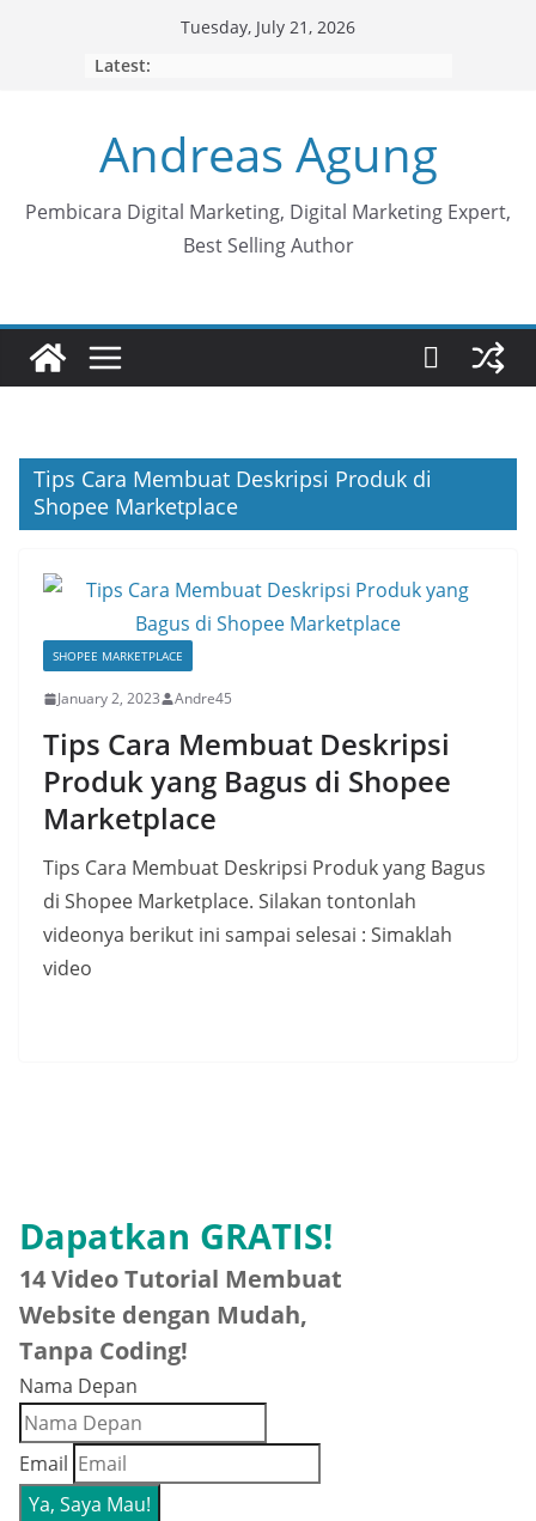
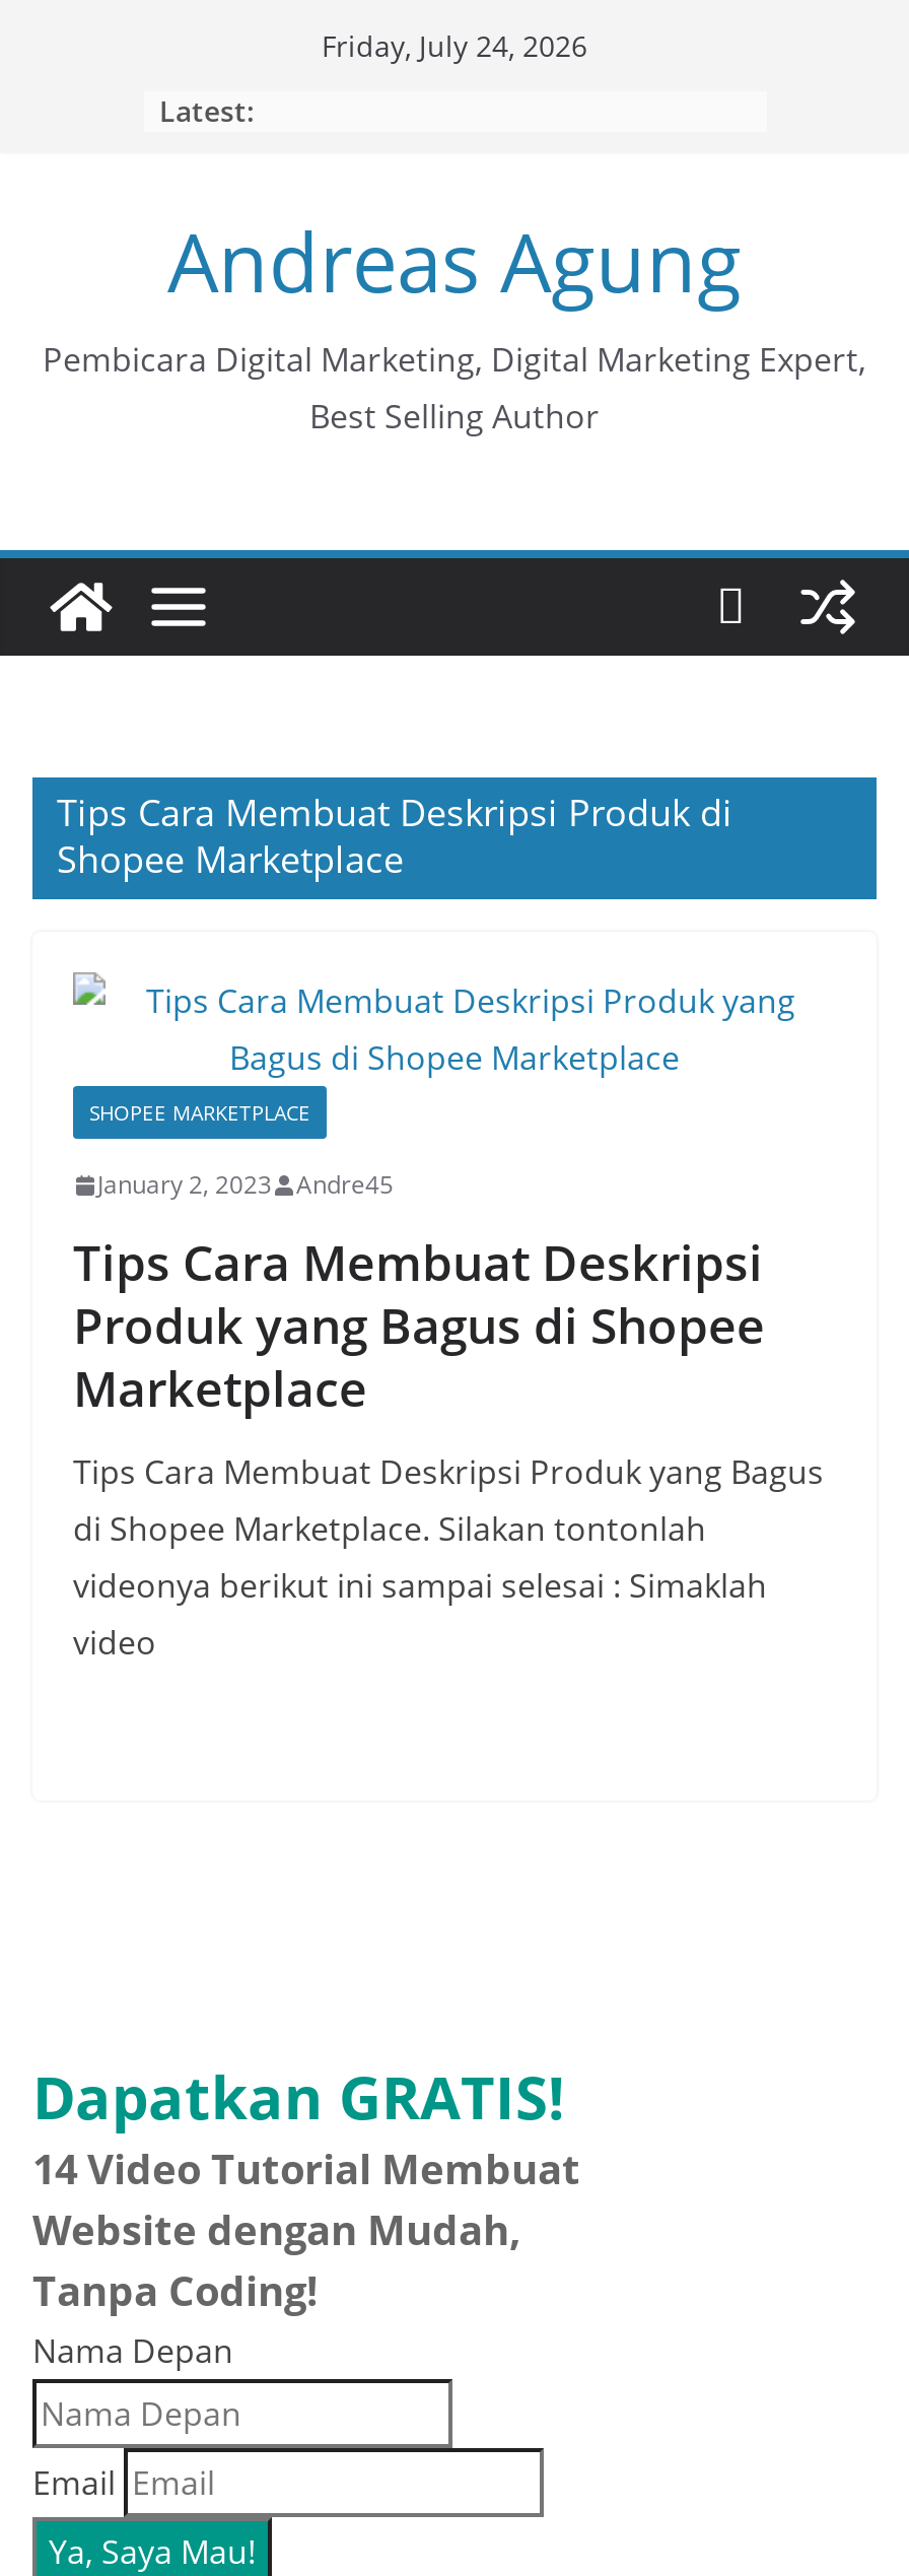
- Tuesday, July 21, 2026
+ Friday, July 24, 2026
